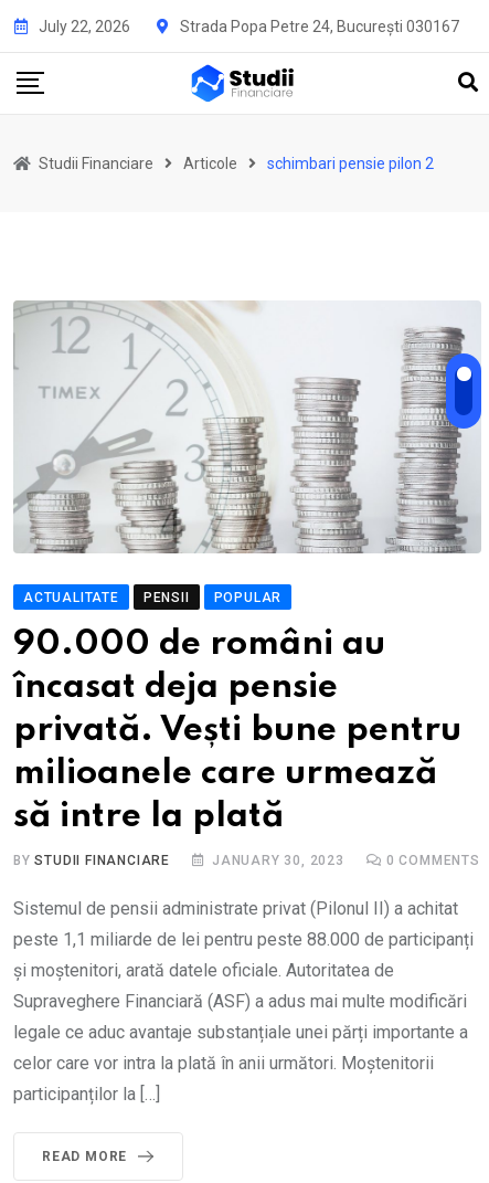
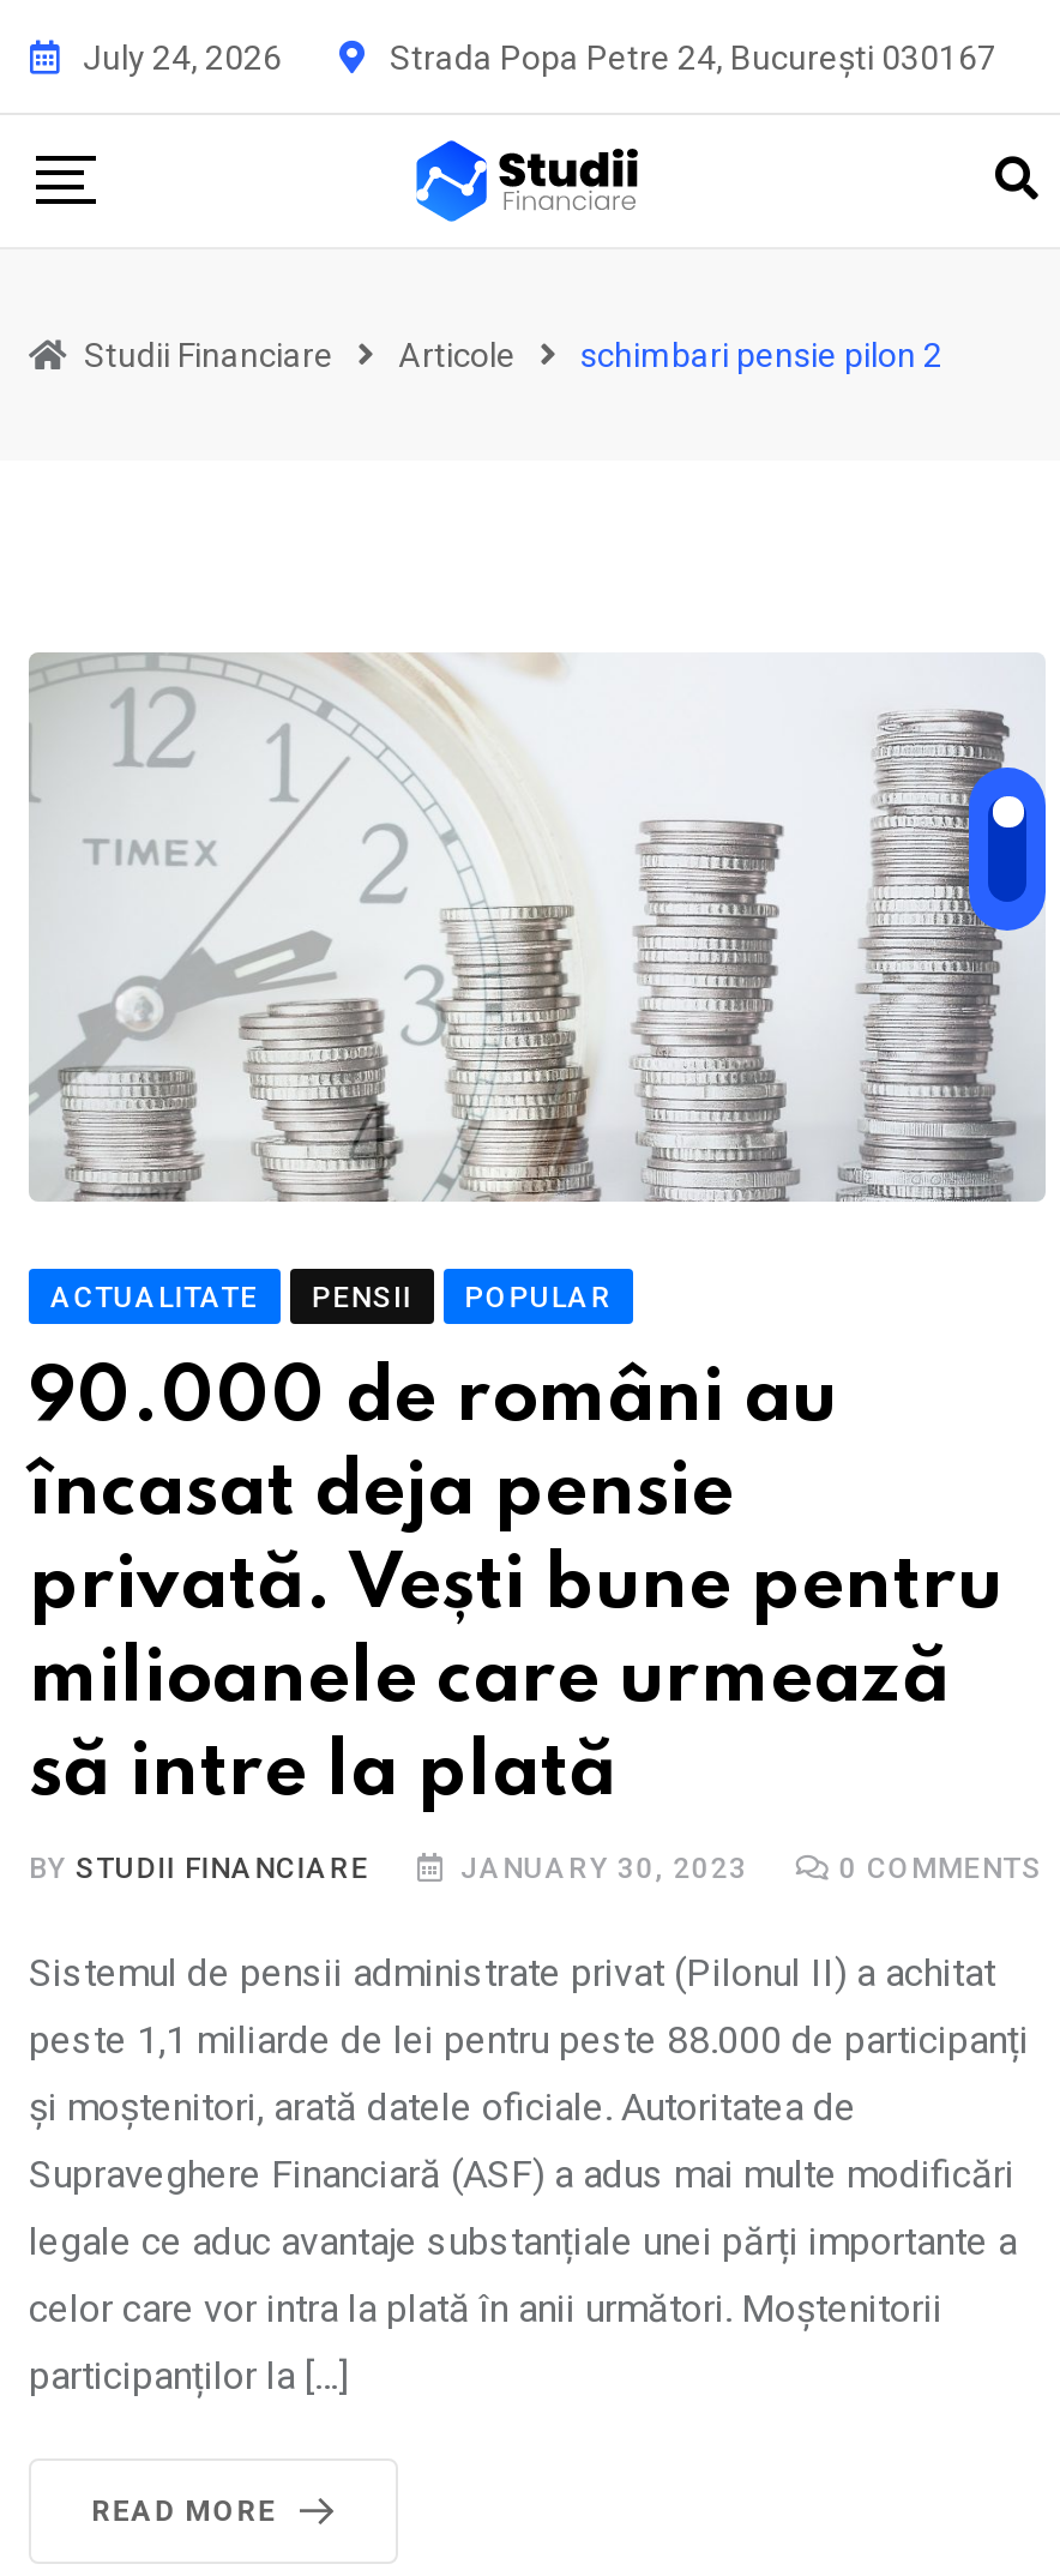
- July 22, 2026
+ July 24, 2026
